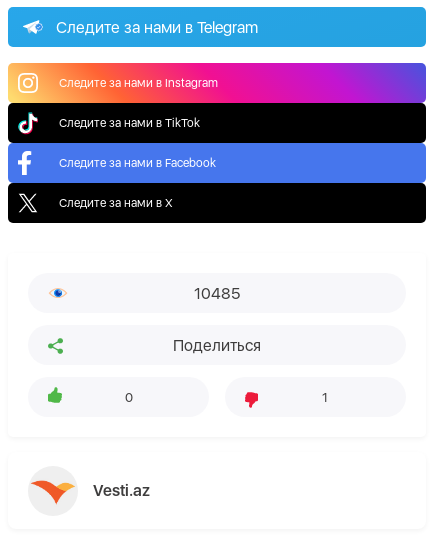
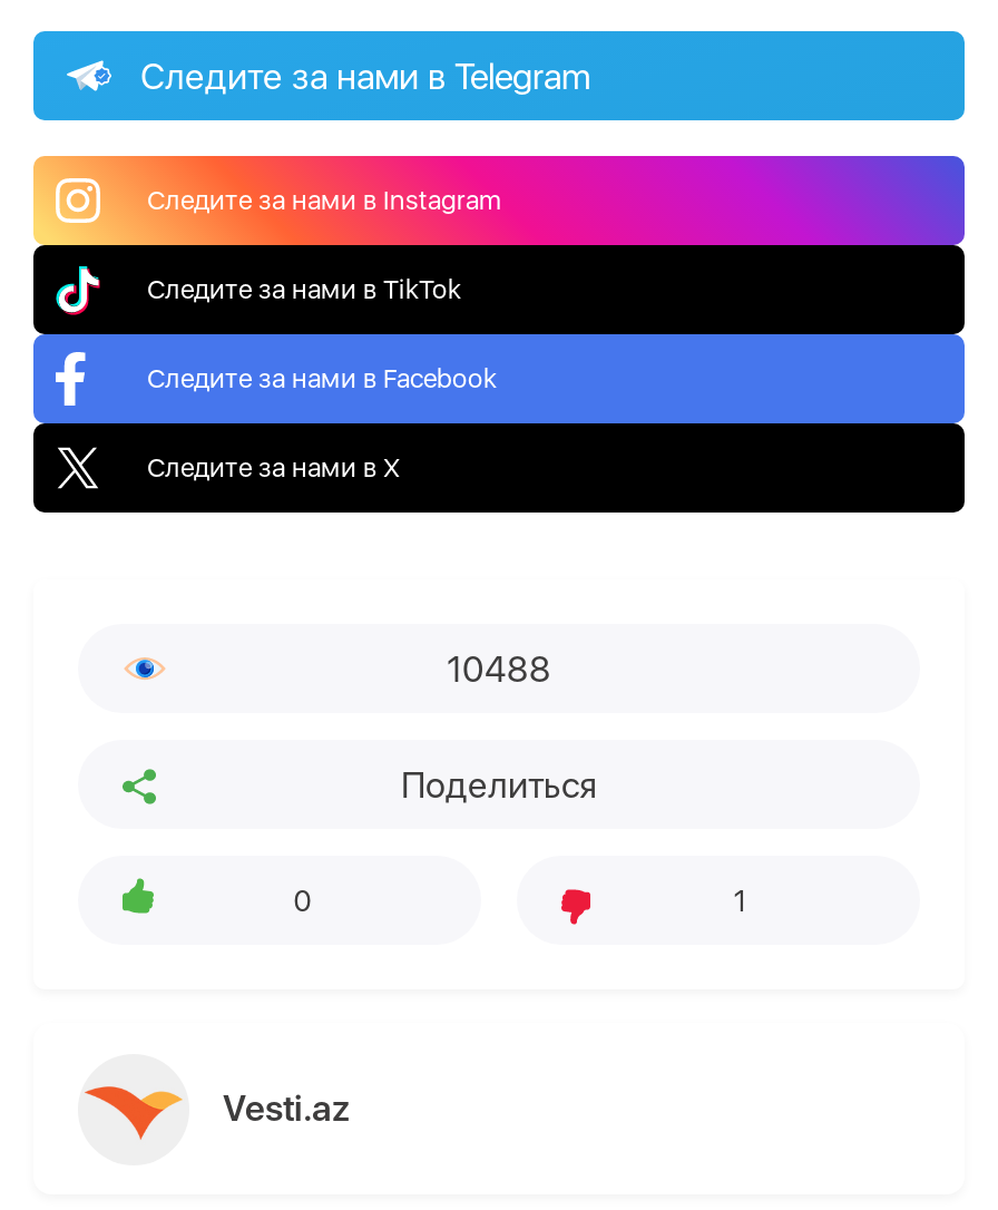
- 10485
+ 10488
